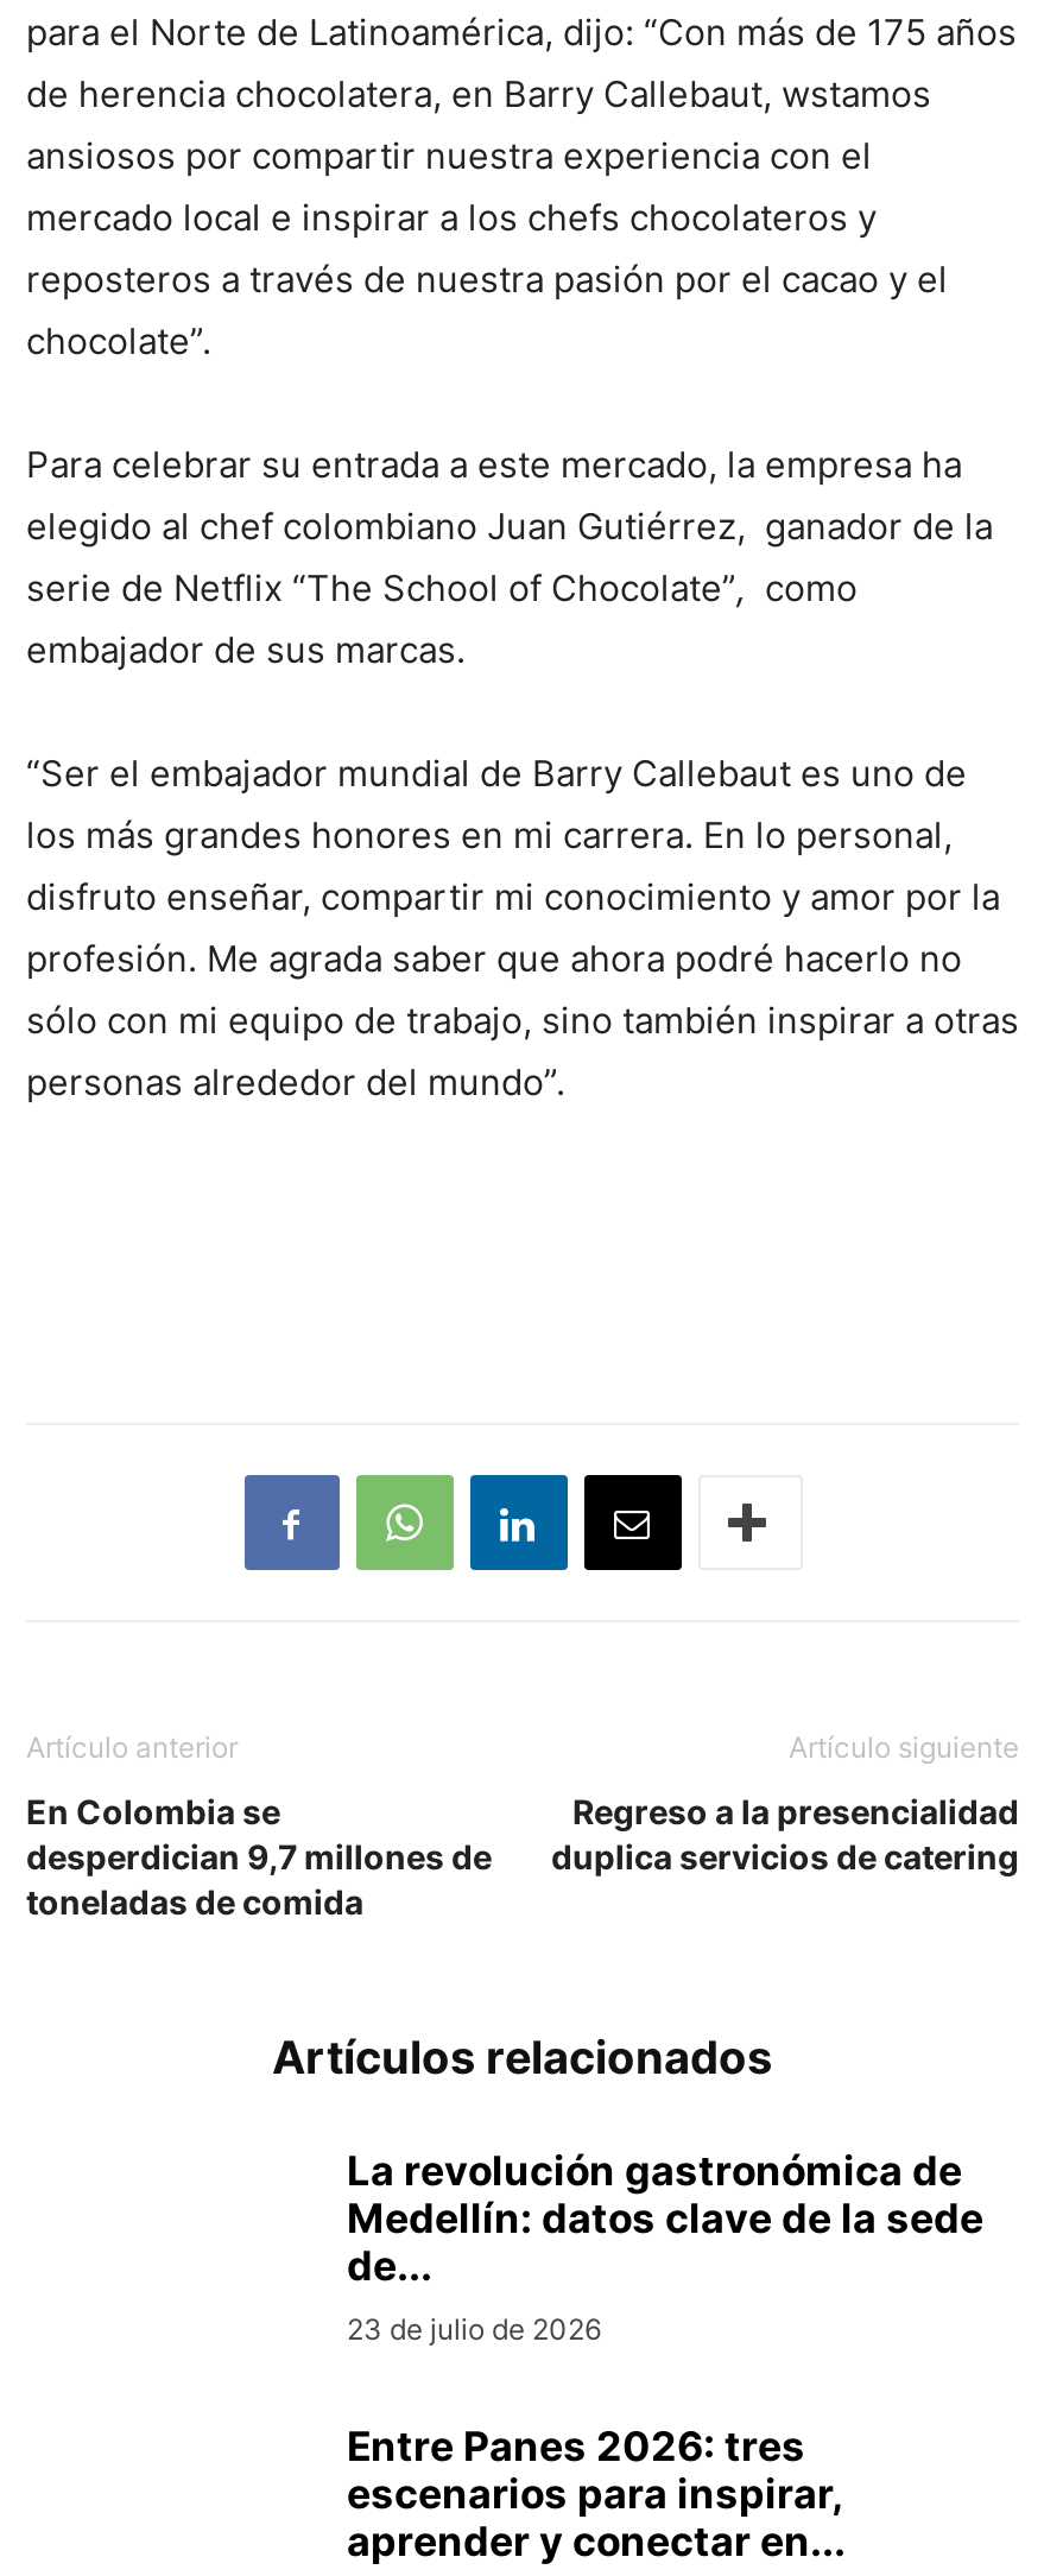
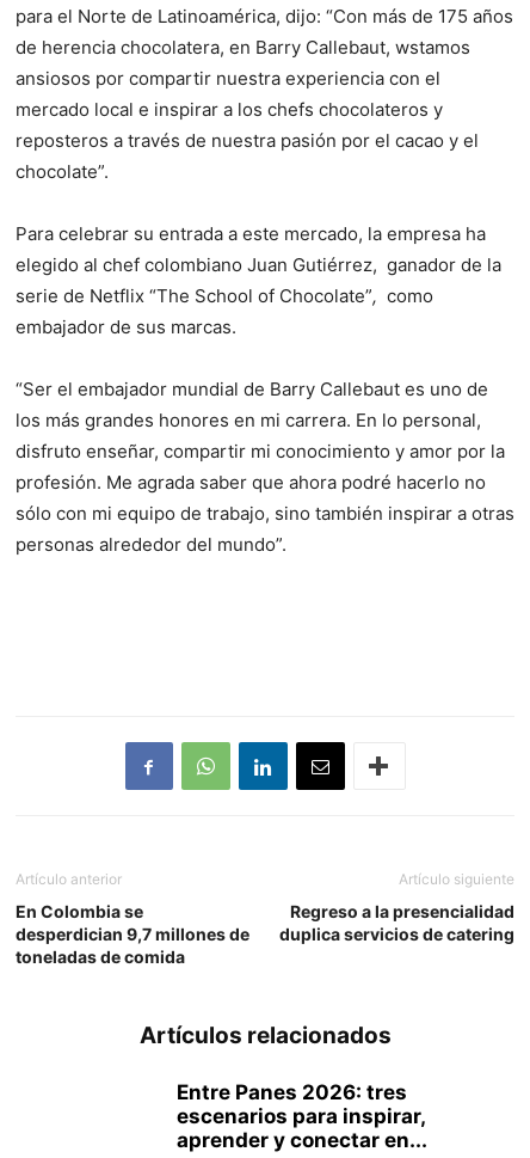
- La revolución gastronómica de
- Medellín: datos clave de la sede
- de...
- 23 de julio de 2026
